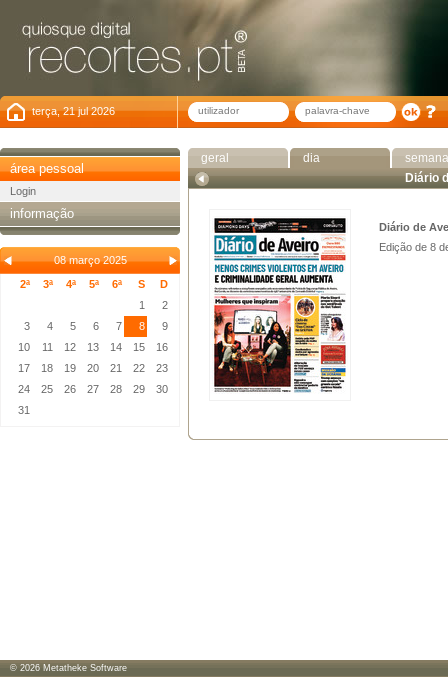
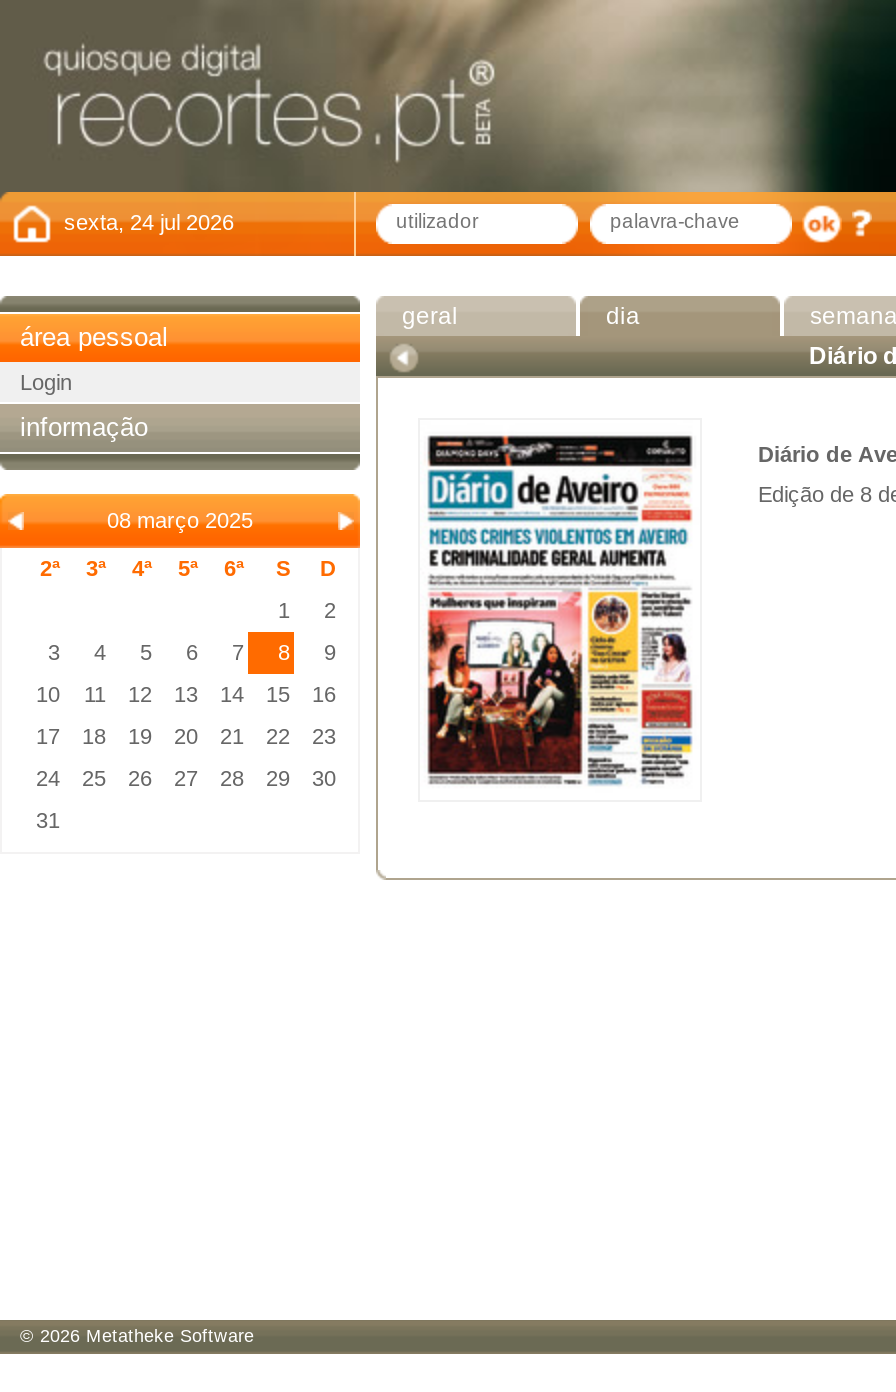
- terça, 21 jul 2026
+ sexta, 24 jul 2026
